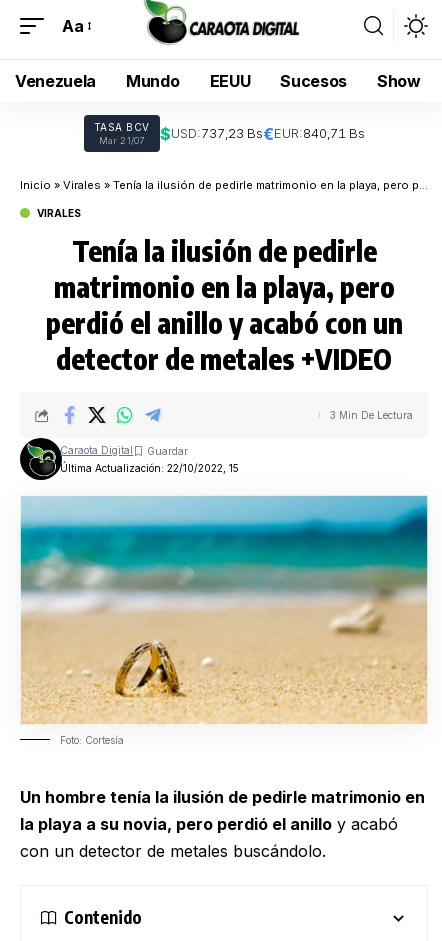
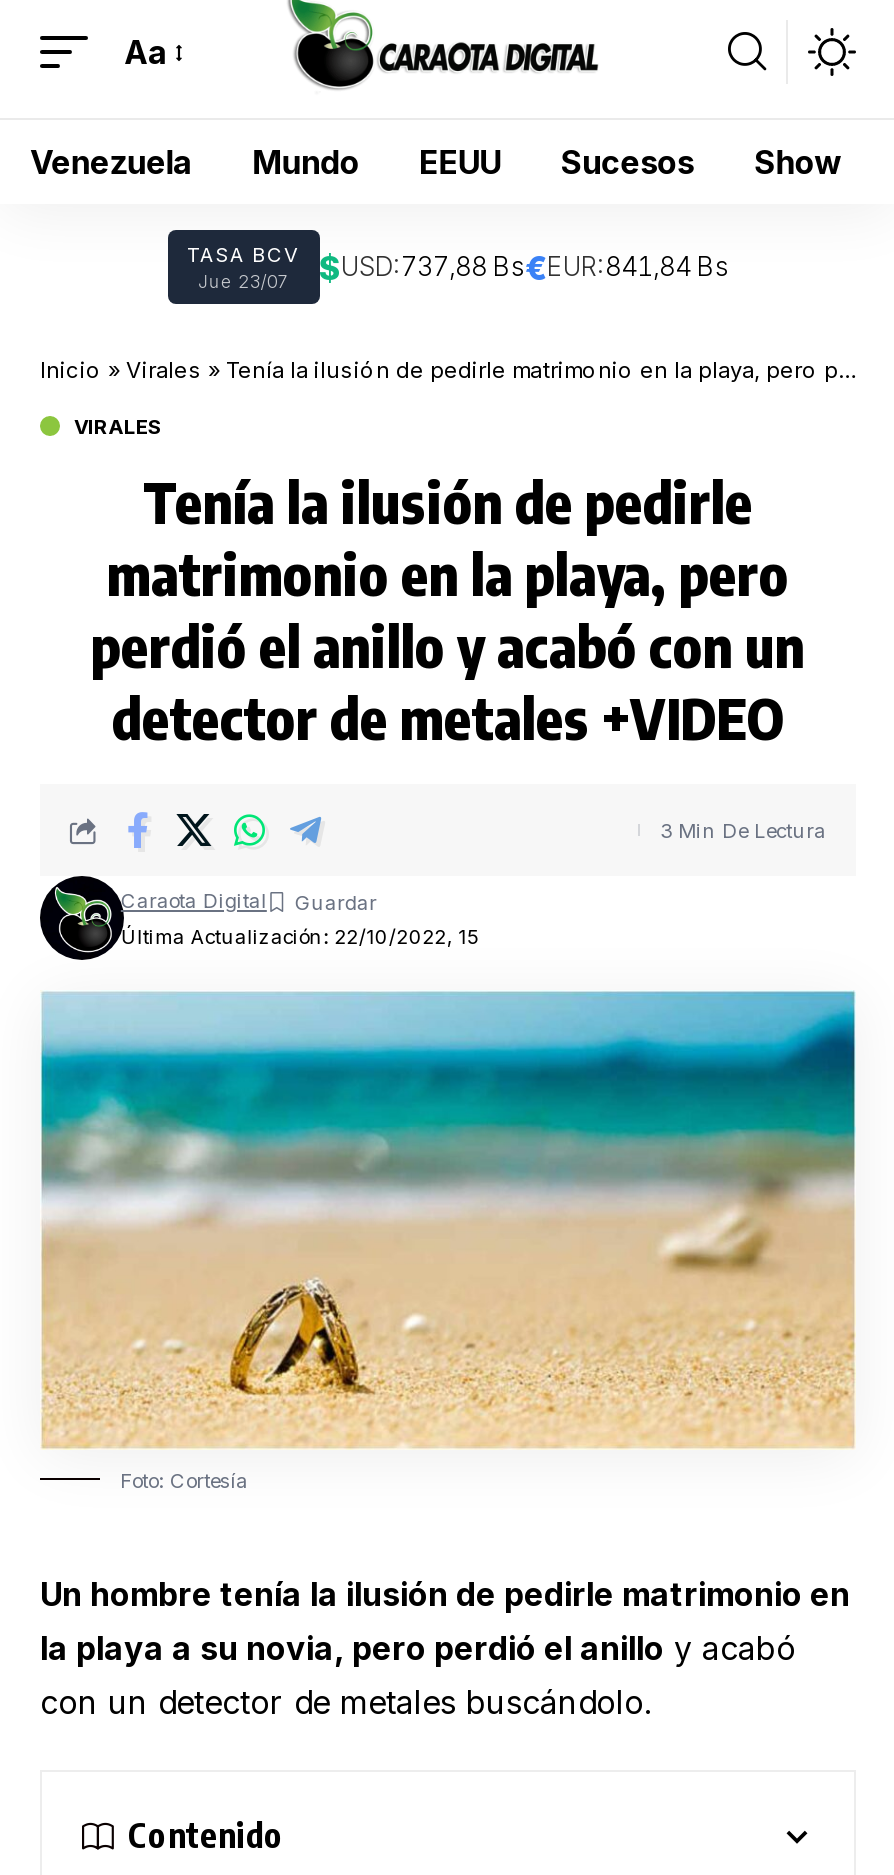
- Mar 21/07
- $USD:737,23 Bs€EUR:840,71 Bs
+ Jue 23/07
+ $USD:737,88 Bs€EUR:841,84 Bs
